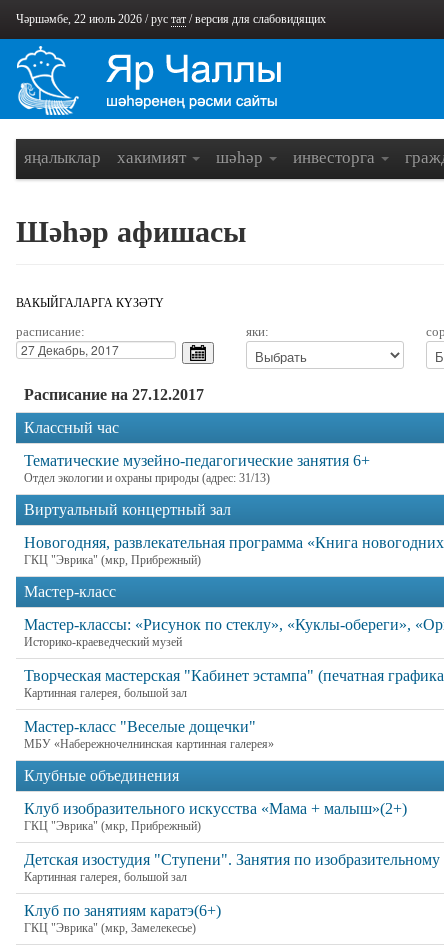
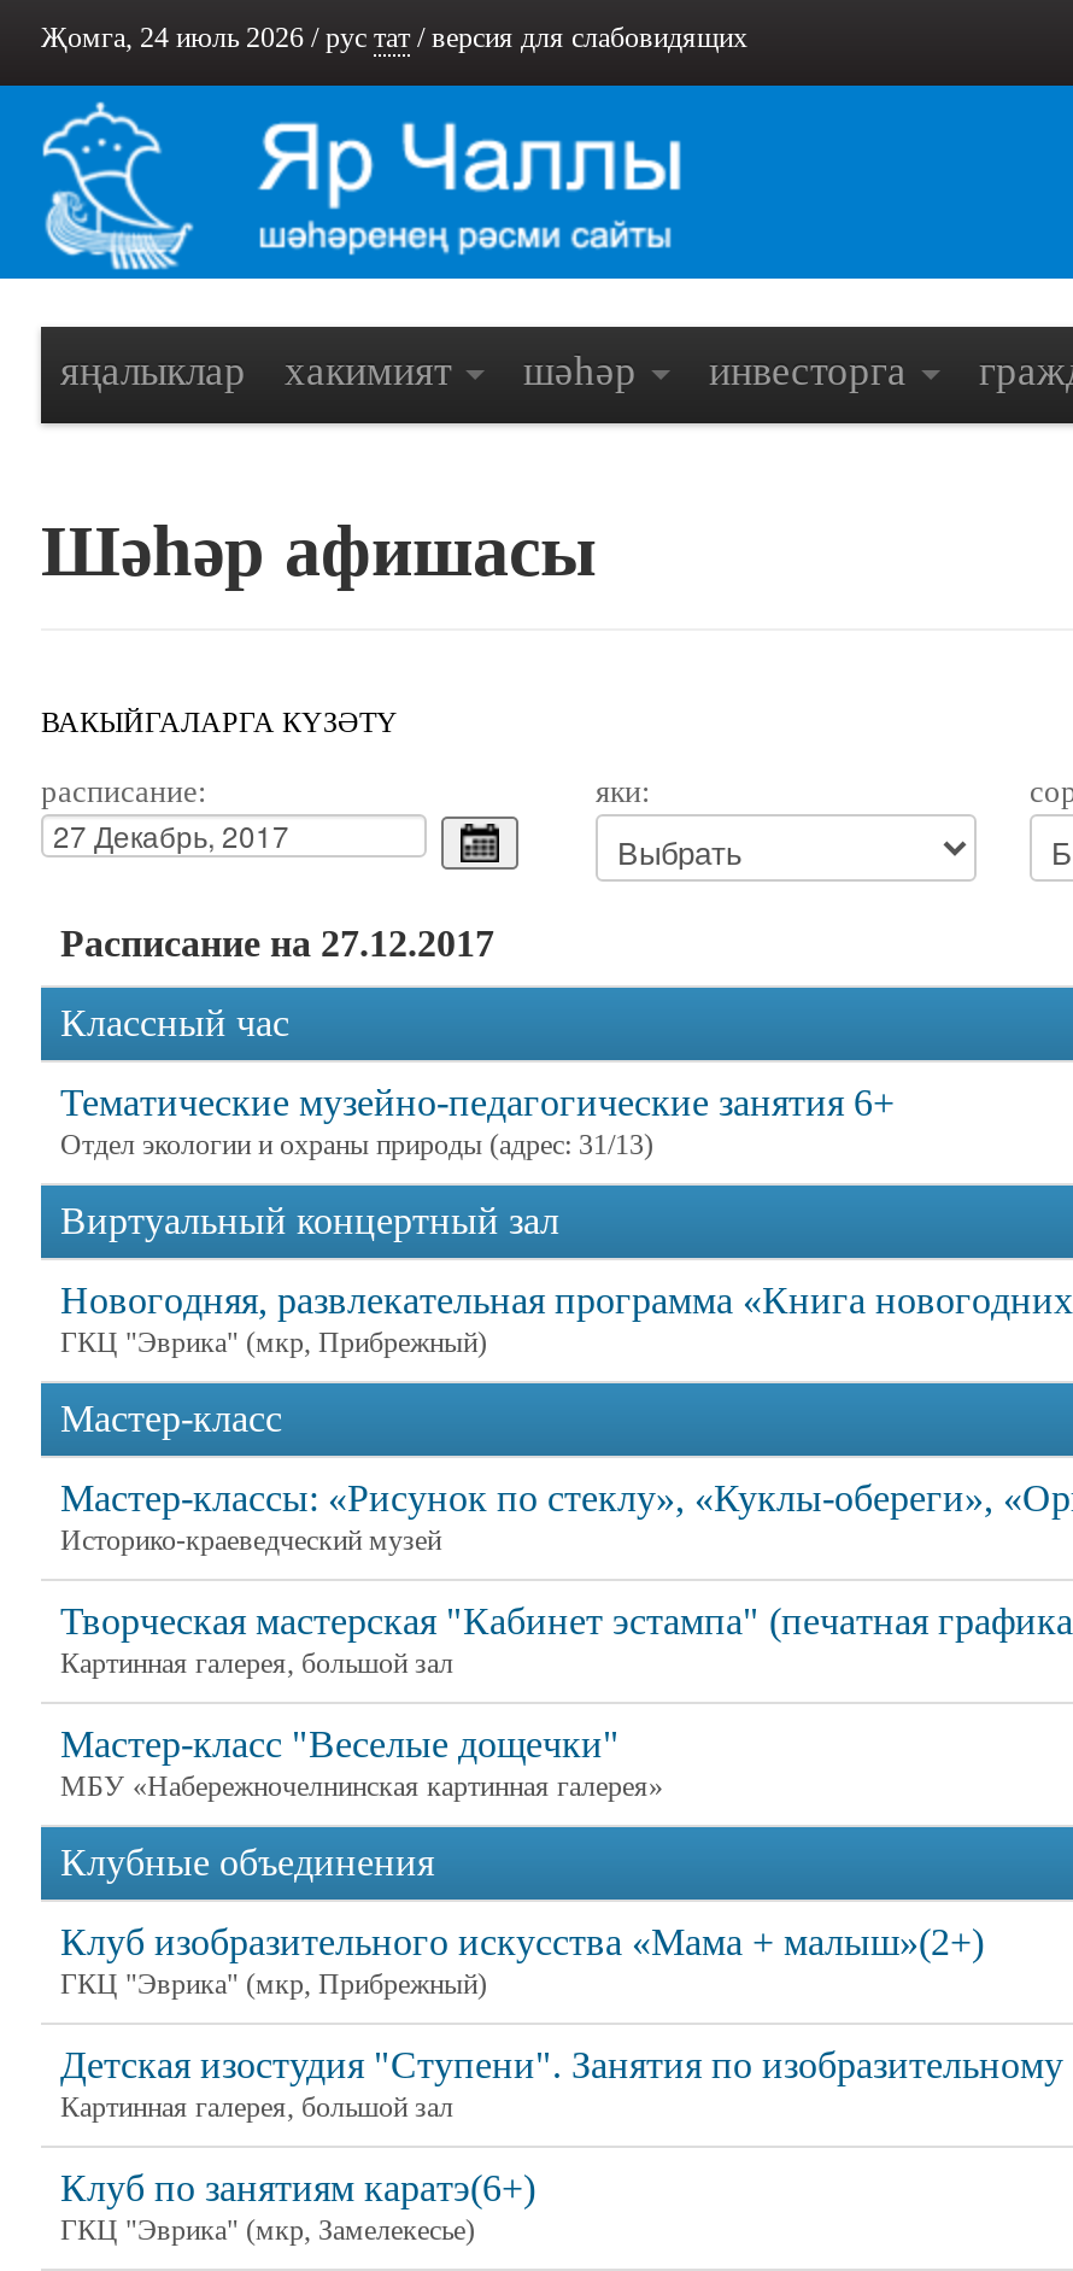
- Чәршәмбе, 22 июль 2026 / рус тат / версия для слабовидящих
+ Җомга, 24 июль 2026 / рус тат / версия для слабовидящих
